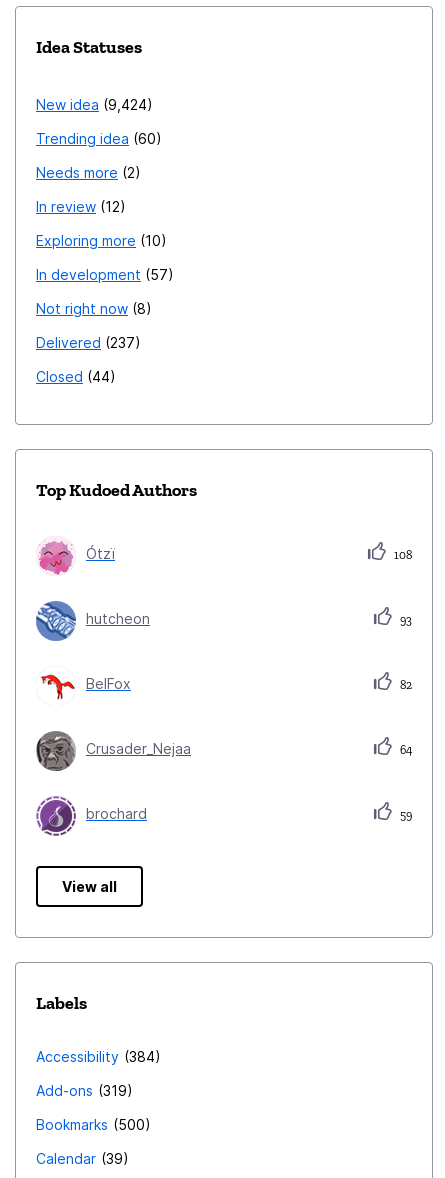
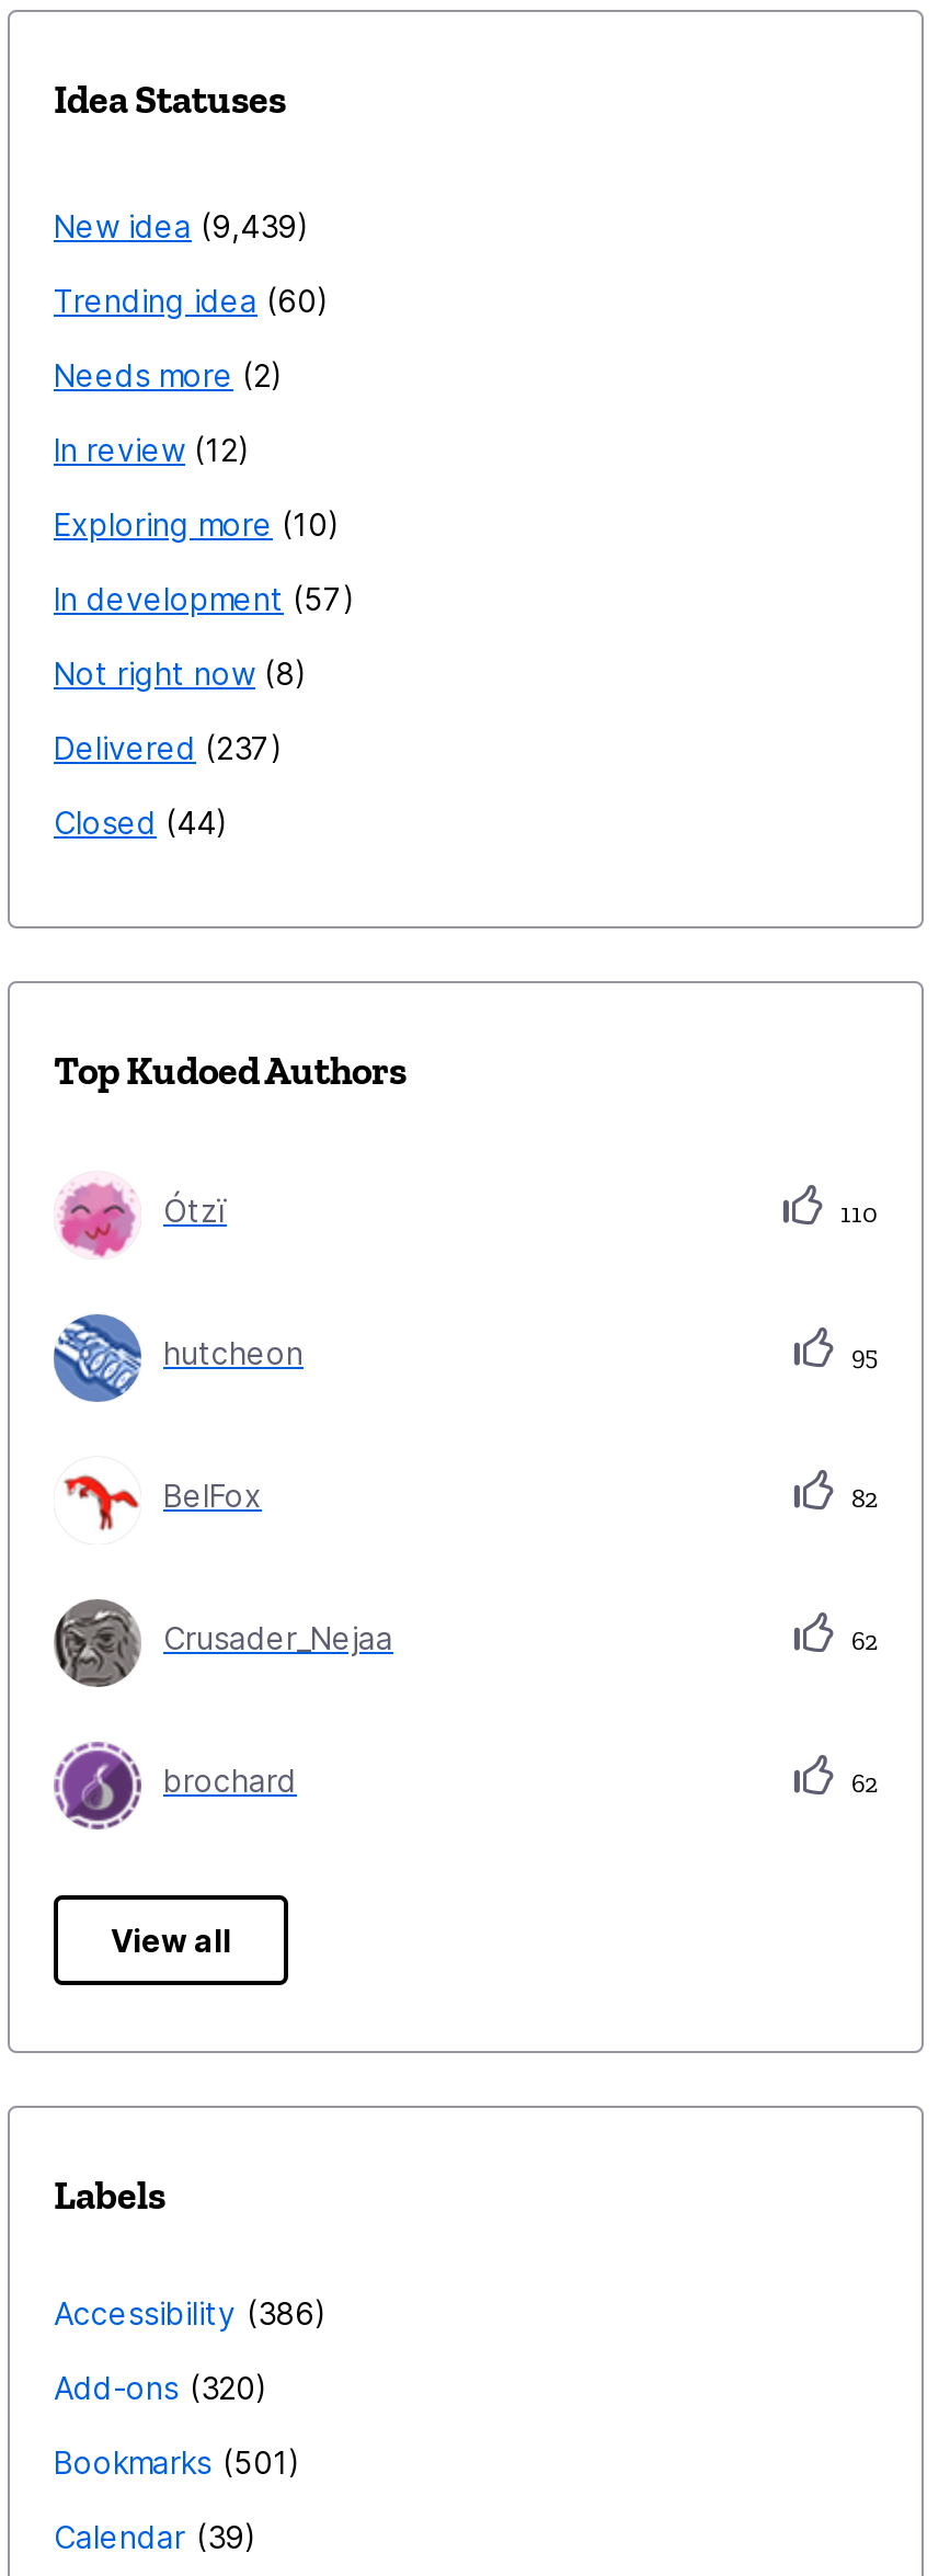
- New idea 9,424
+ New idea 9,439

- 108
+ 110

- 93
+ 95

- 64
+ 62

- 59
+ 62

- Accessibility 384
+ Accessibility 386

- Add-ons 319
+ Add-ons 320

- Bookmarks 500
+ Bookmarks 501
